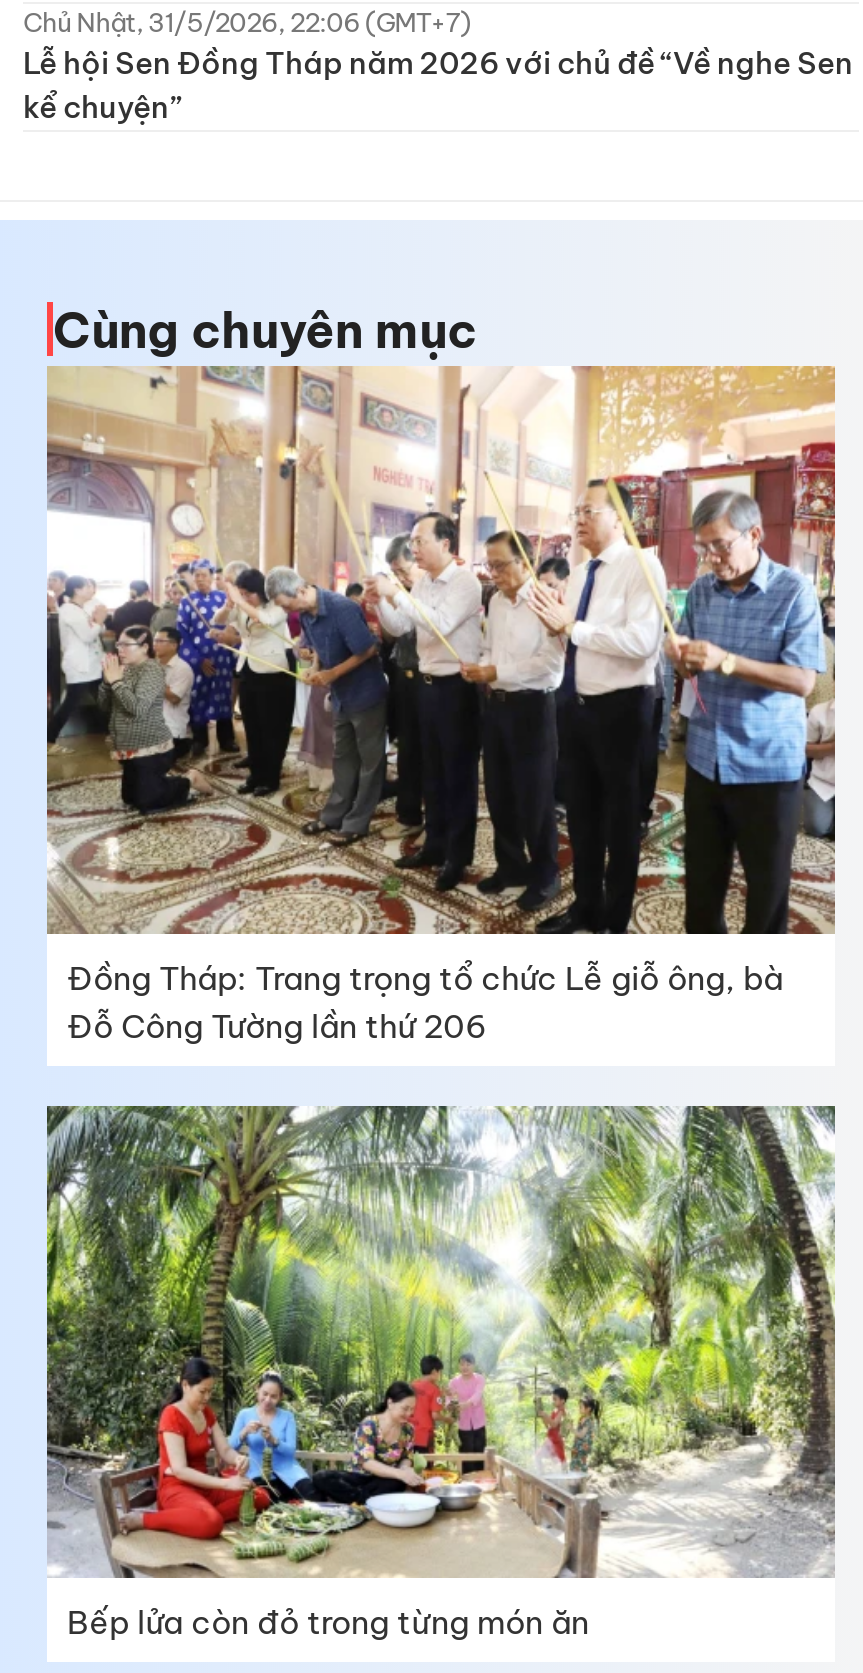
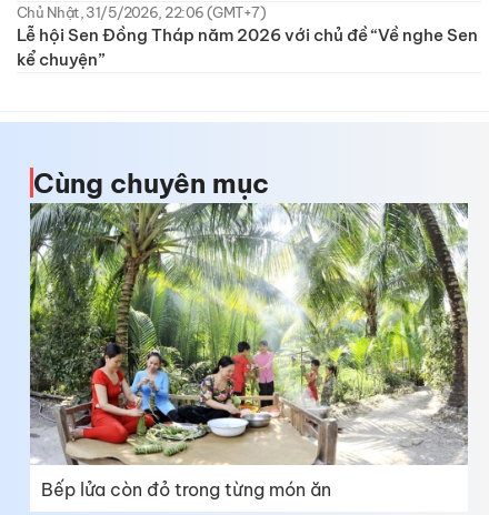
- [image]
- Đồng Tháp: Trang trọng tổ chức Lễ giỗ ông, bà
- Đỗ Công Tường lần thứ 206
